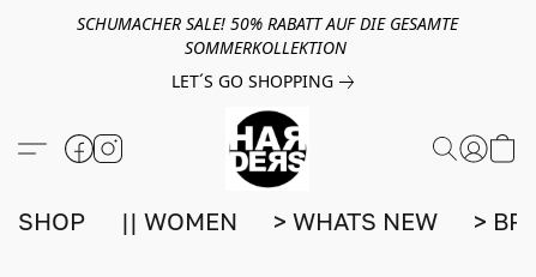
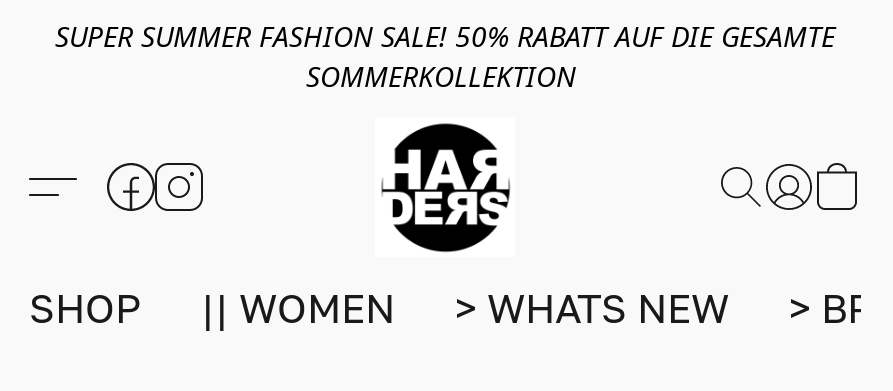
- SCHUMACHER SALE! 50% RABATT AUF DIE GESAMTE
+ SUPER SUMMER FASHION SALE! 50% RABATT AUF DIE GESAMTE

- LET´S GO SHOPPING
